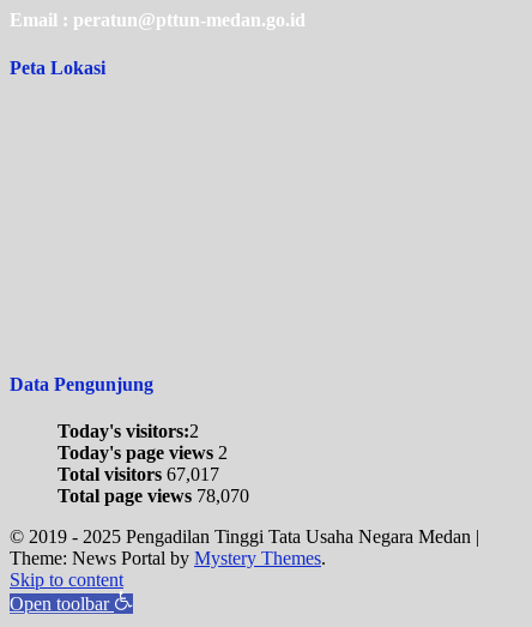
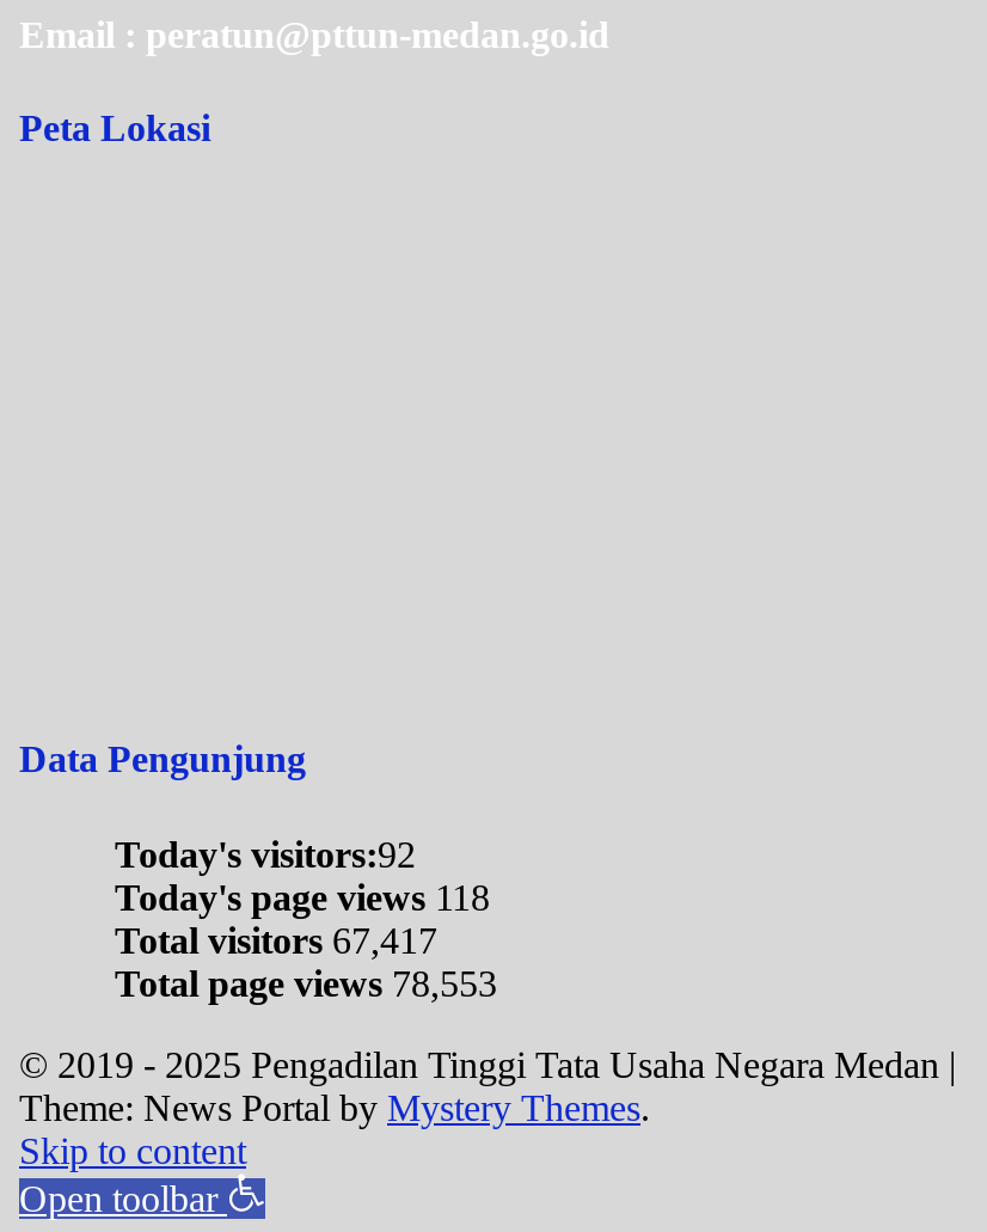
- Today's visitors:2
+ Today's visitors:92

- Today's page views 2
+ Today's page views 118

- Total visitors 67,017
+ Total visitors 67,417

- Total page views 78,070
+ Total page views 78,553
